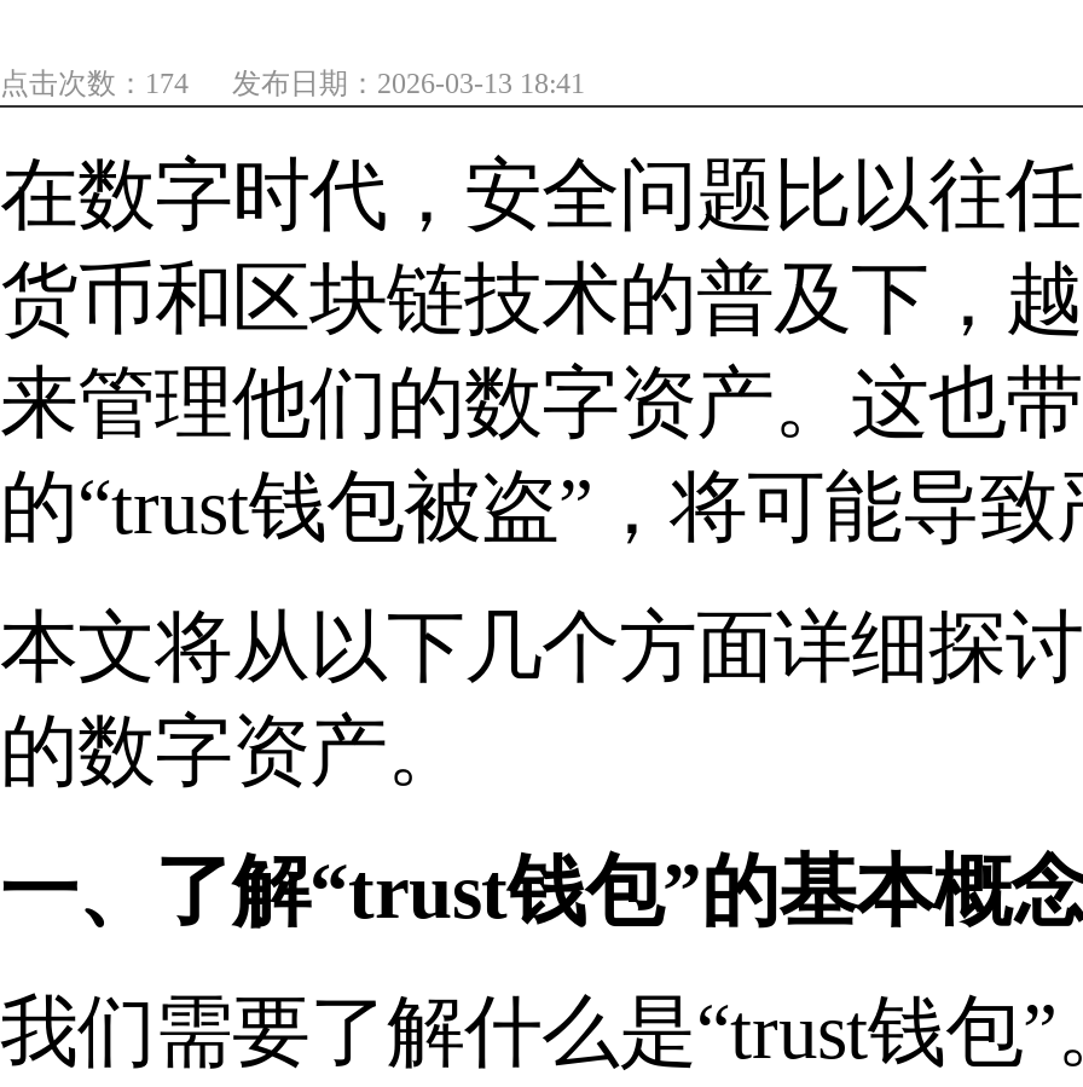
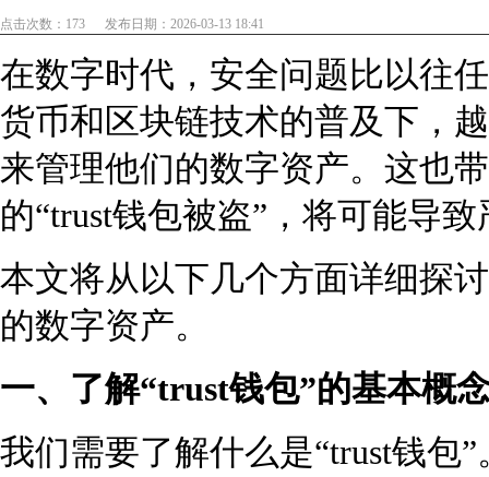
- 点击次数：174 发布日期：2026-03-13 18:41
+ 点击次数：173 发布日期：2026-03-13 18:41
